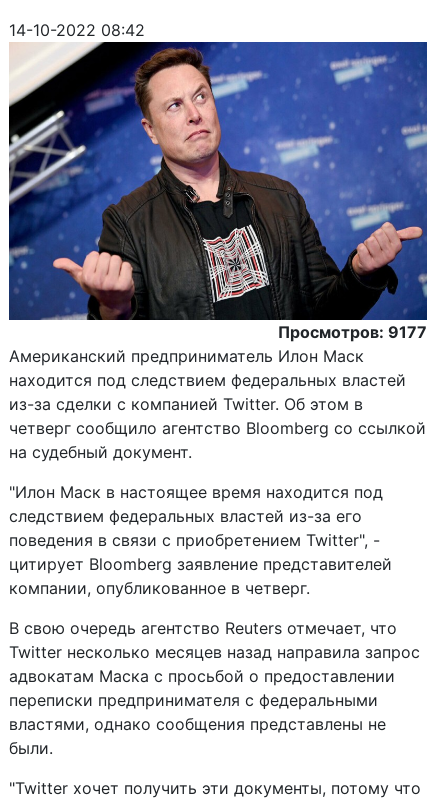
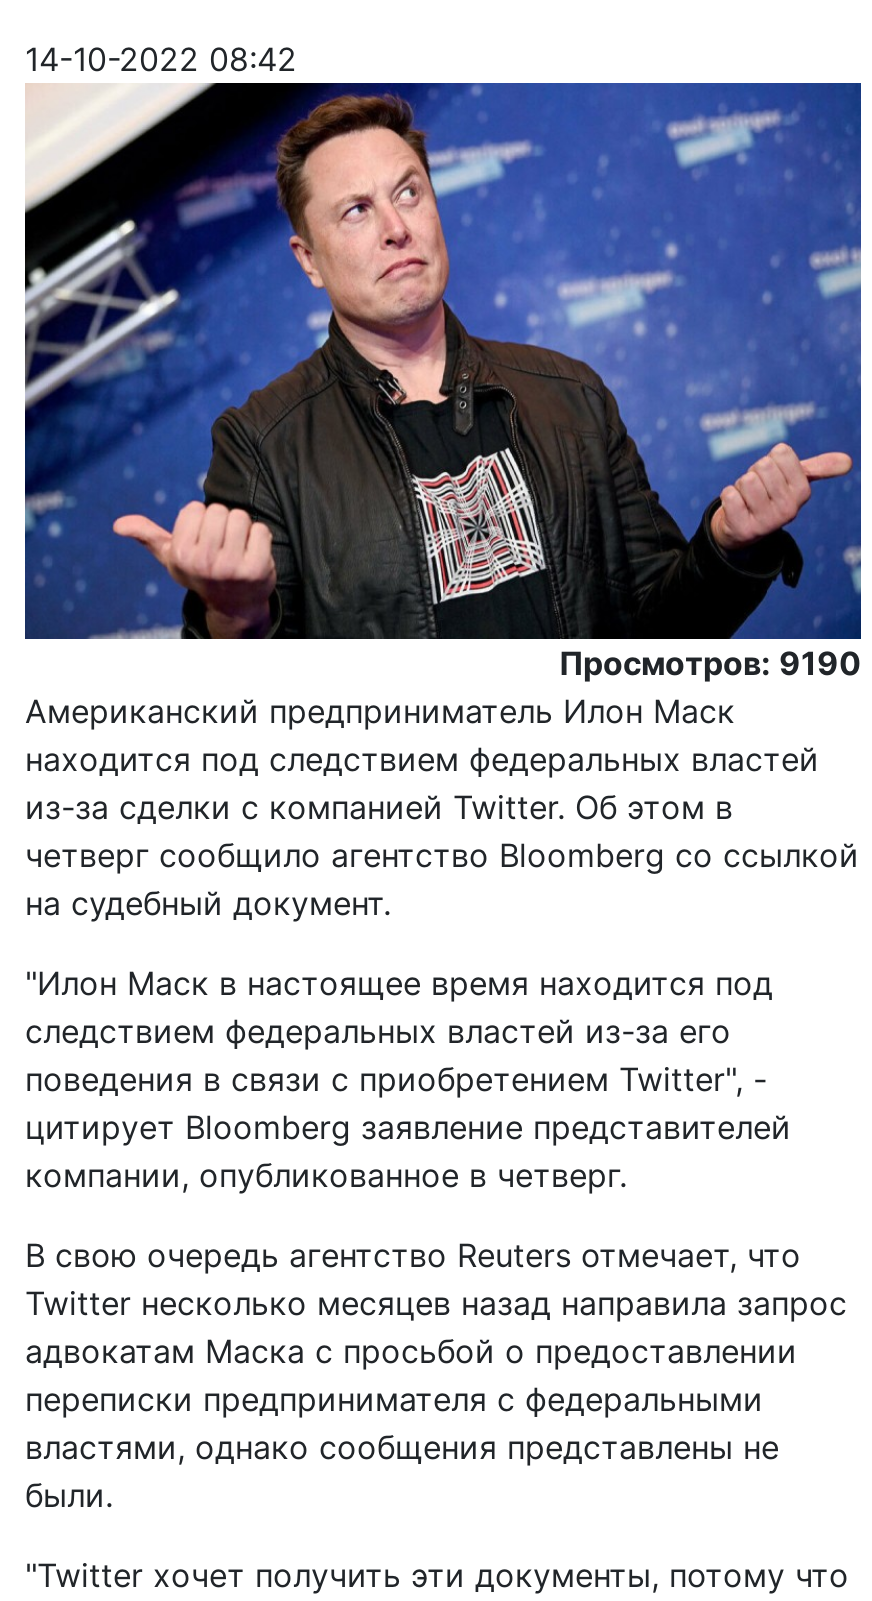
- Просмотров: 9177
+ Просмотров: 9190
